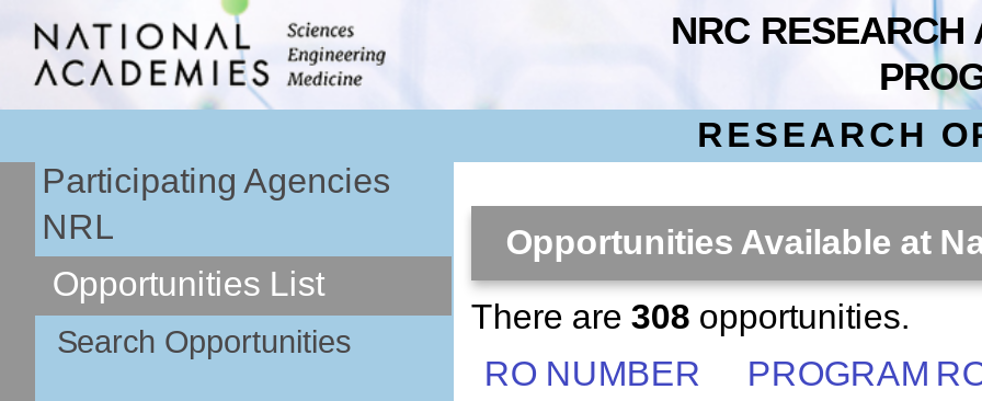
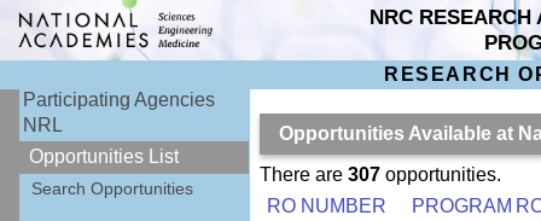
- There are 308 opportunities.
+ There are 307 opportunities.
